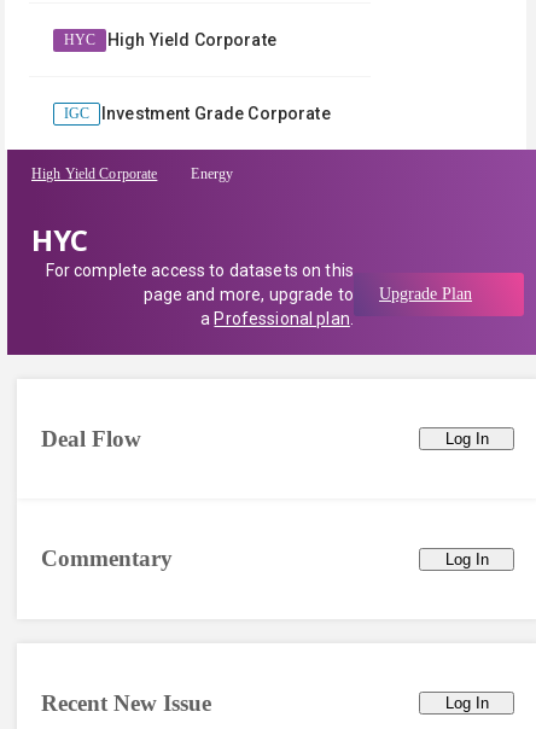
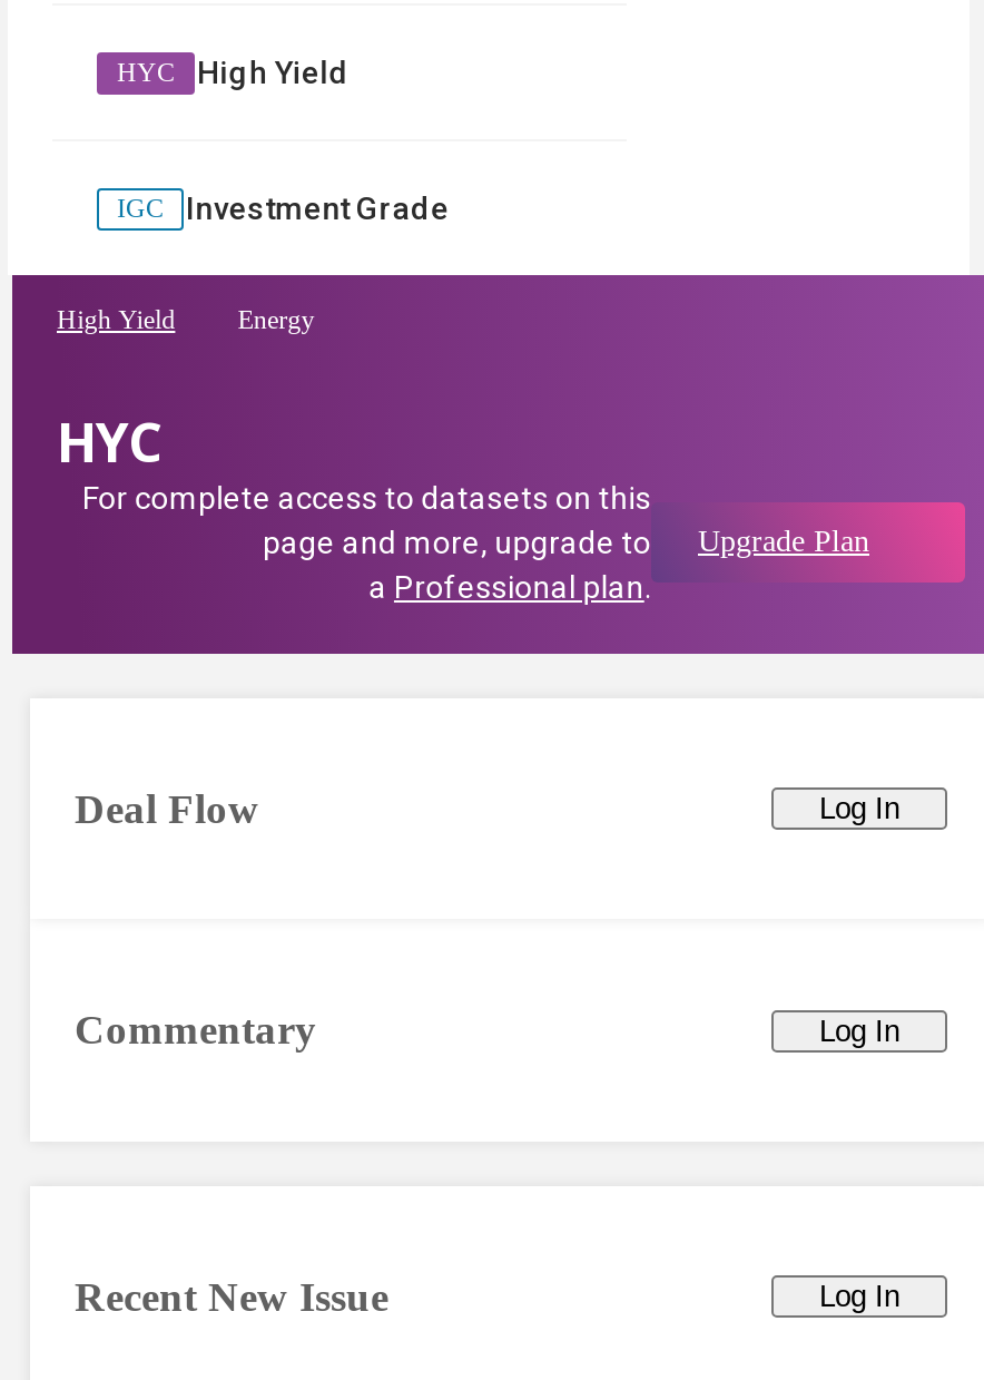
- High Yield Corporate
+ High Yield

- Investment Grade Corporate
+ Investment Grade

- High Yield Corporate
+ High Yield
